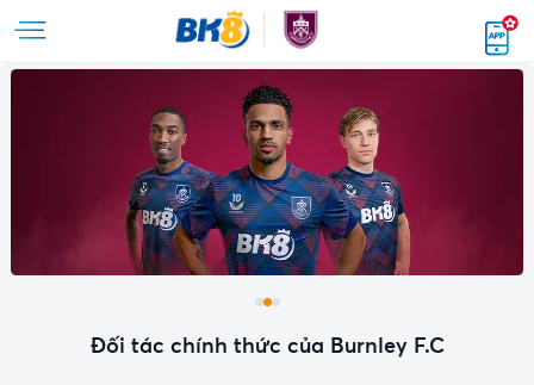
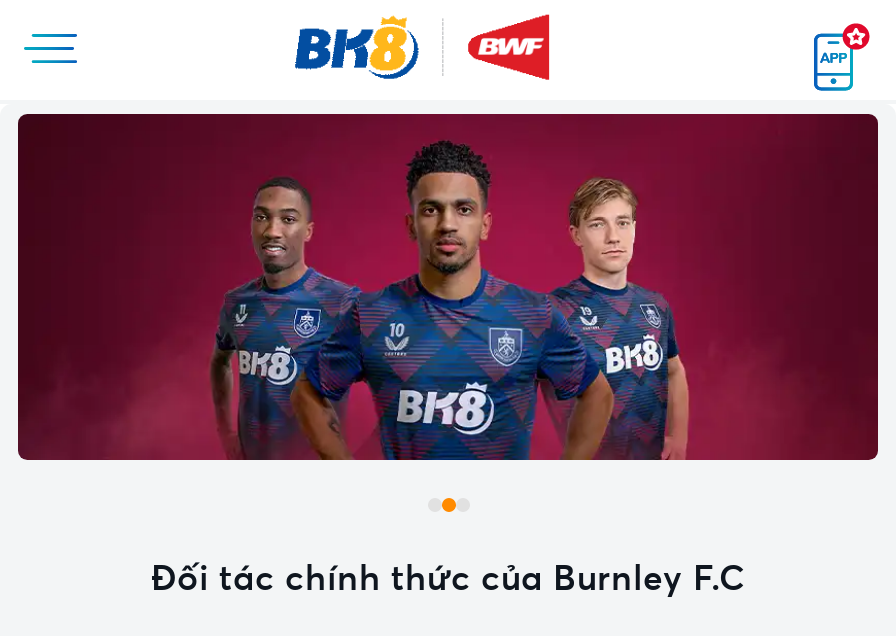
- [image]
+ [image]
